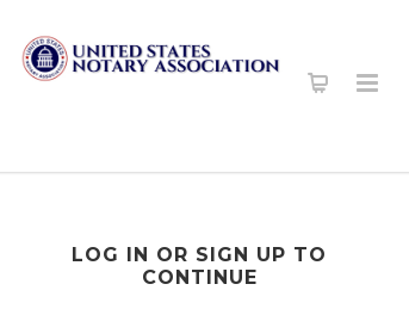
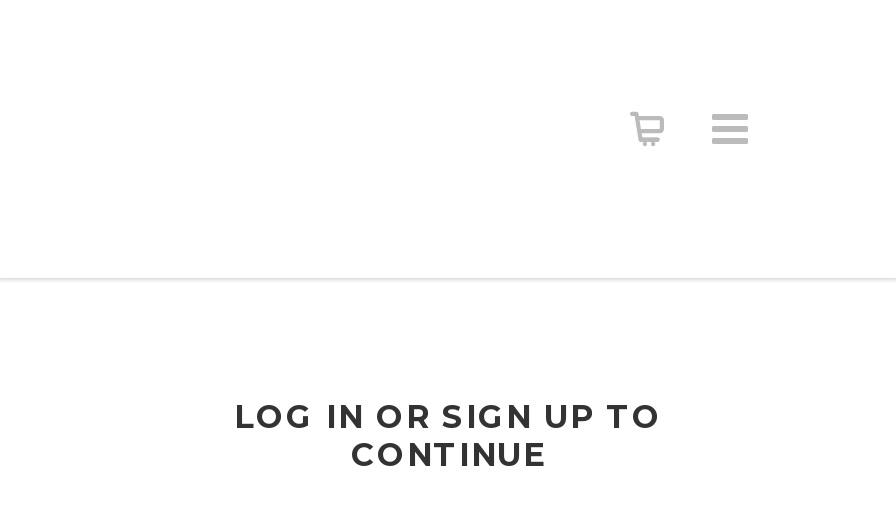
- [image]
